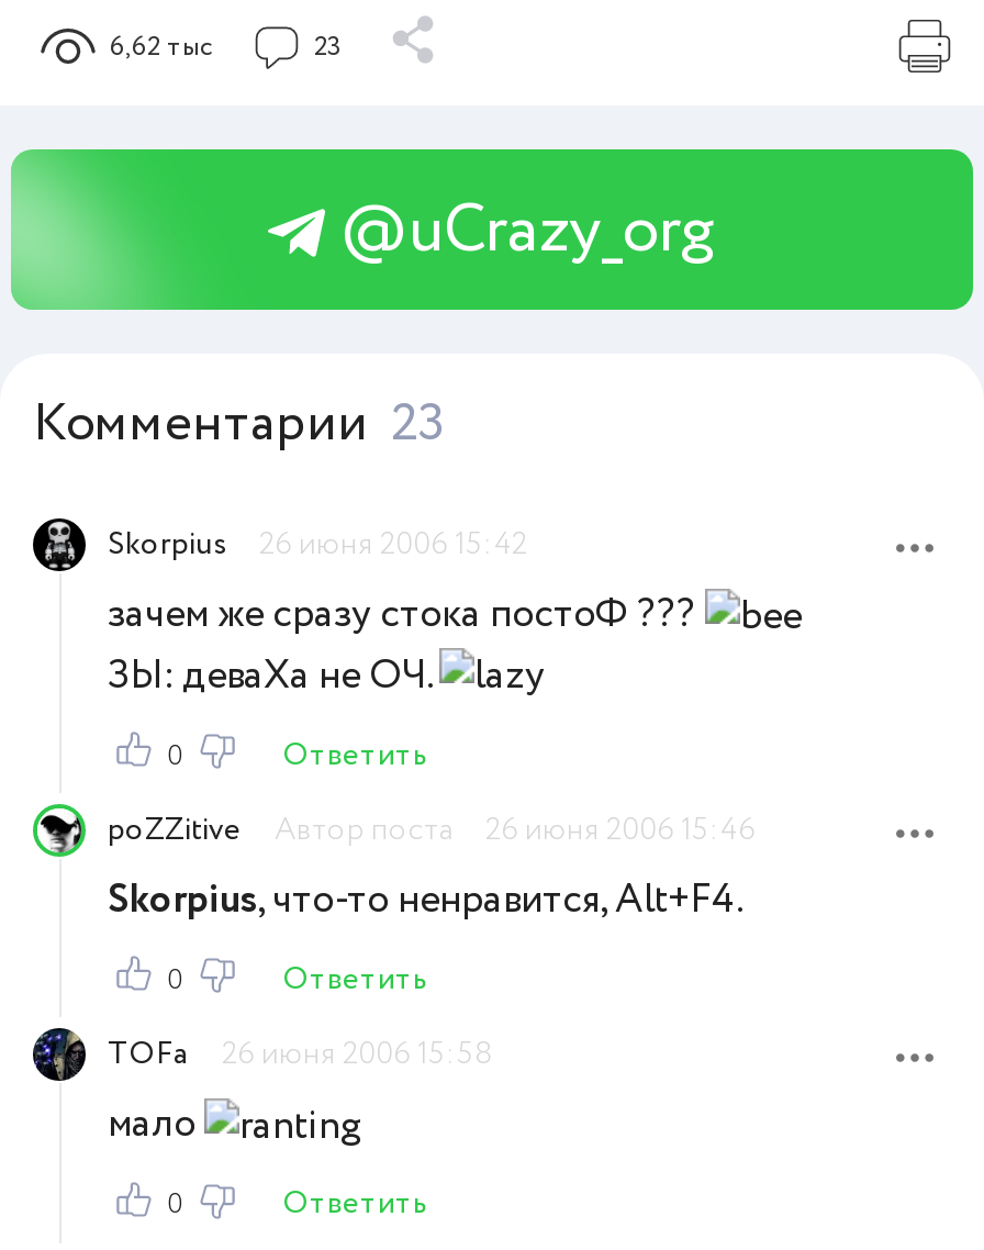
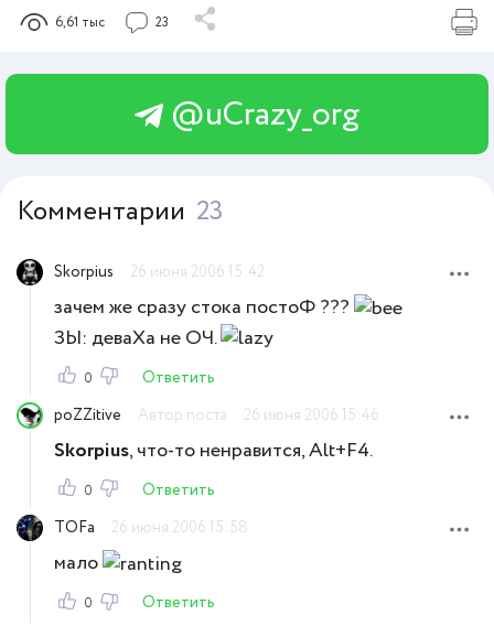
- 6,62 тыс
+ 6,61 тыс

- [image]
